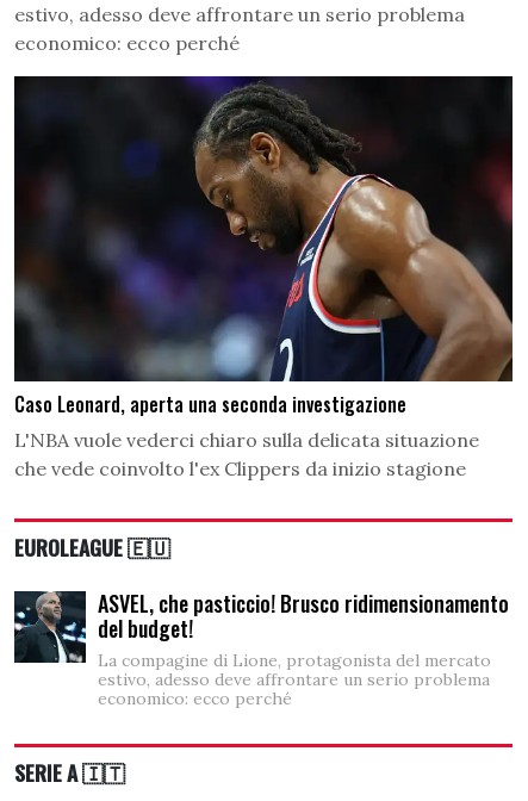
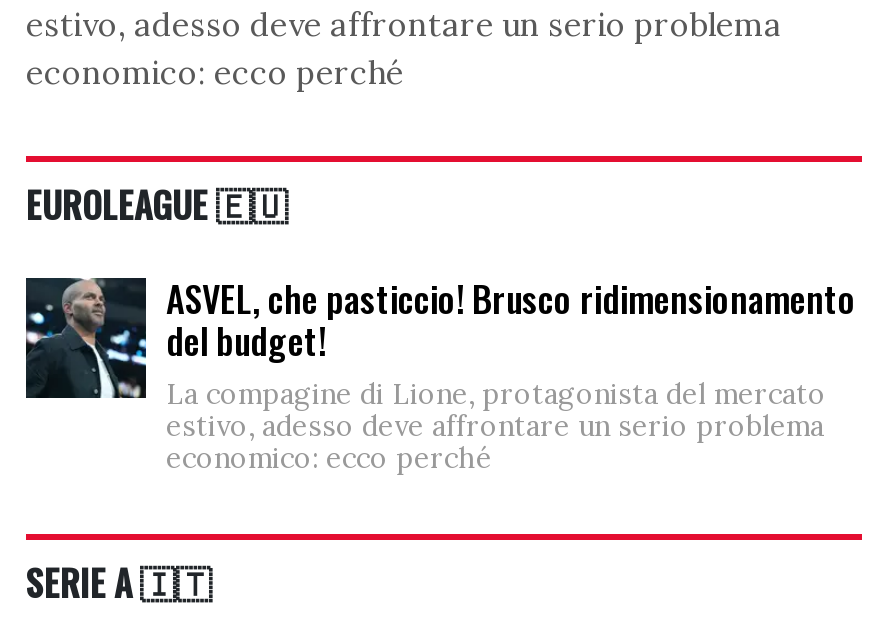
- [image]
- Caso Leonard, aperta una seconda investigazione
- L'NBA vuole vederci chiaro sulla delicata situazione
- che vede coinvolto l'ex Clippers da inizio stagione
